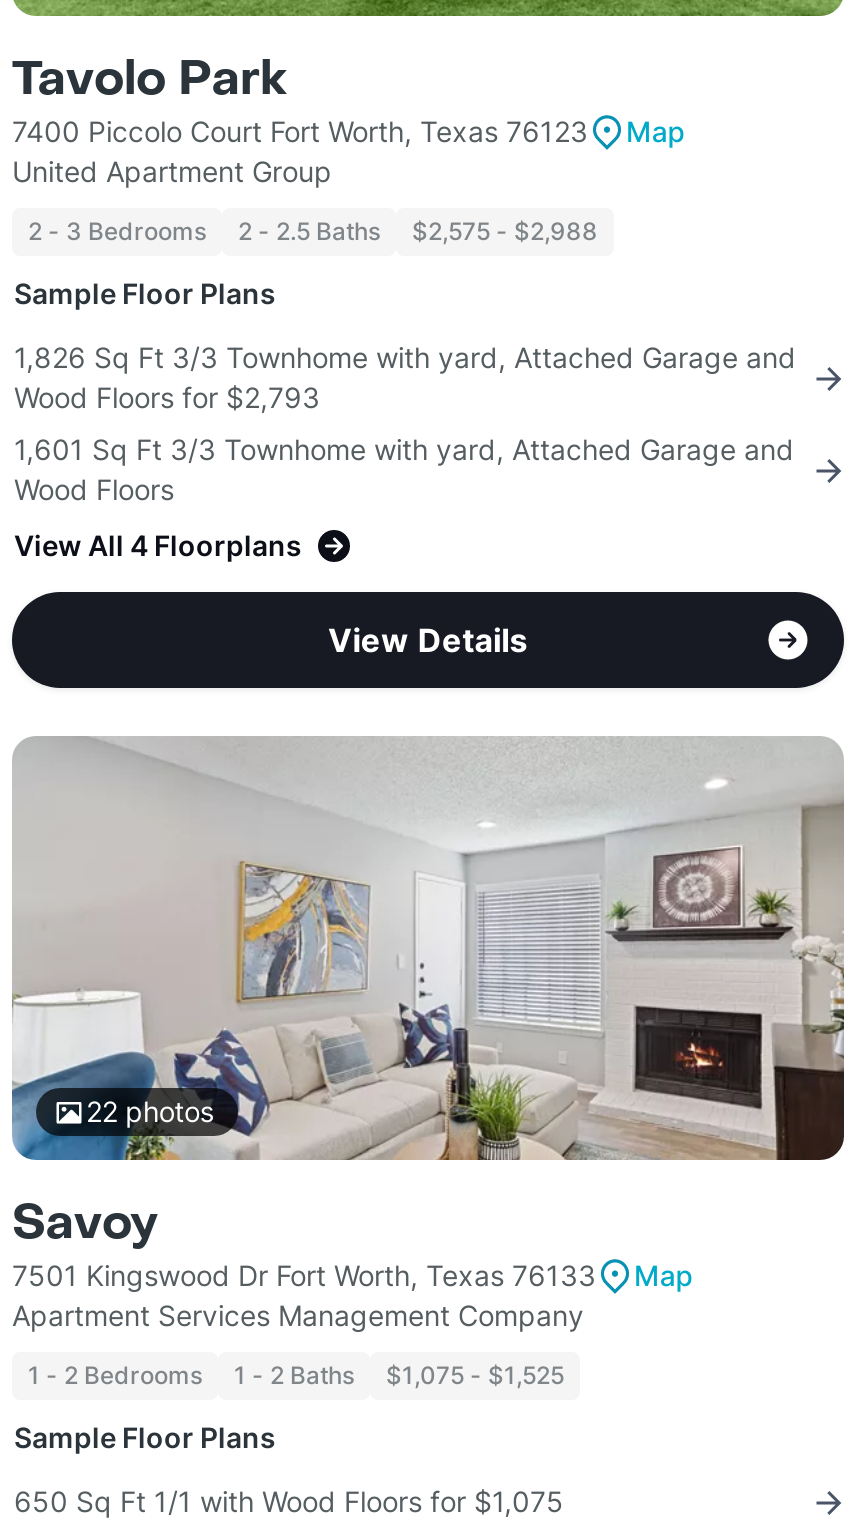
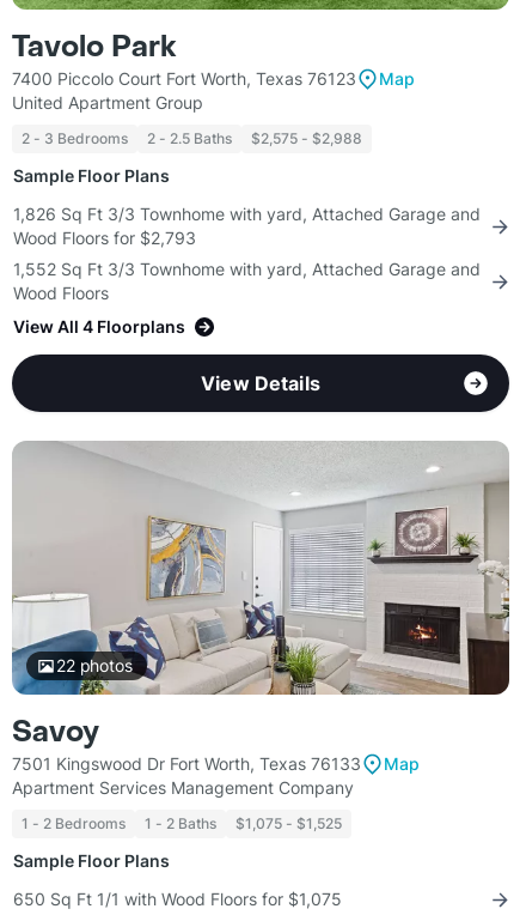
- 1,601 Sq Ft 3/3 Townhome with yard, Attached Garage and
+ 1,552 Sq Ft 3/3 Townhome with yard, Attached Garage and
